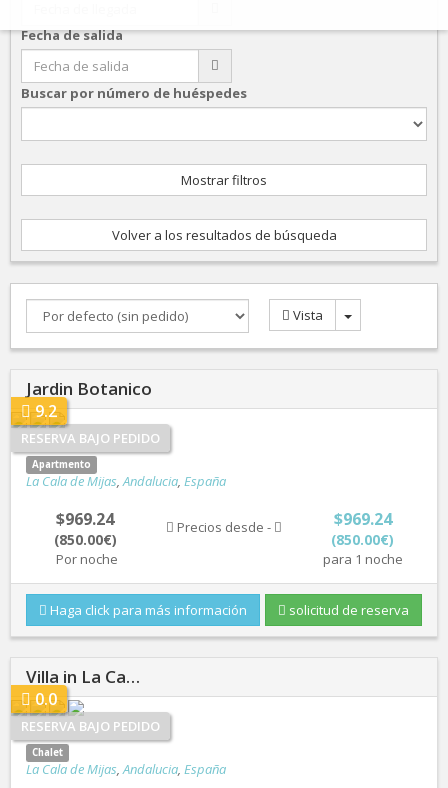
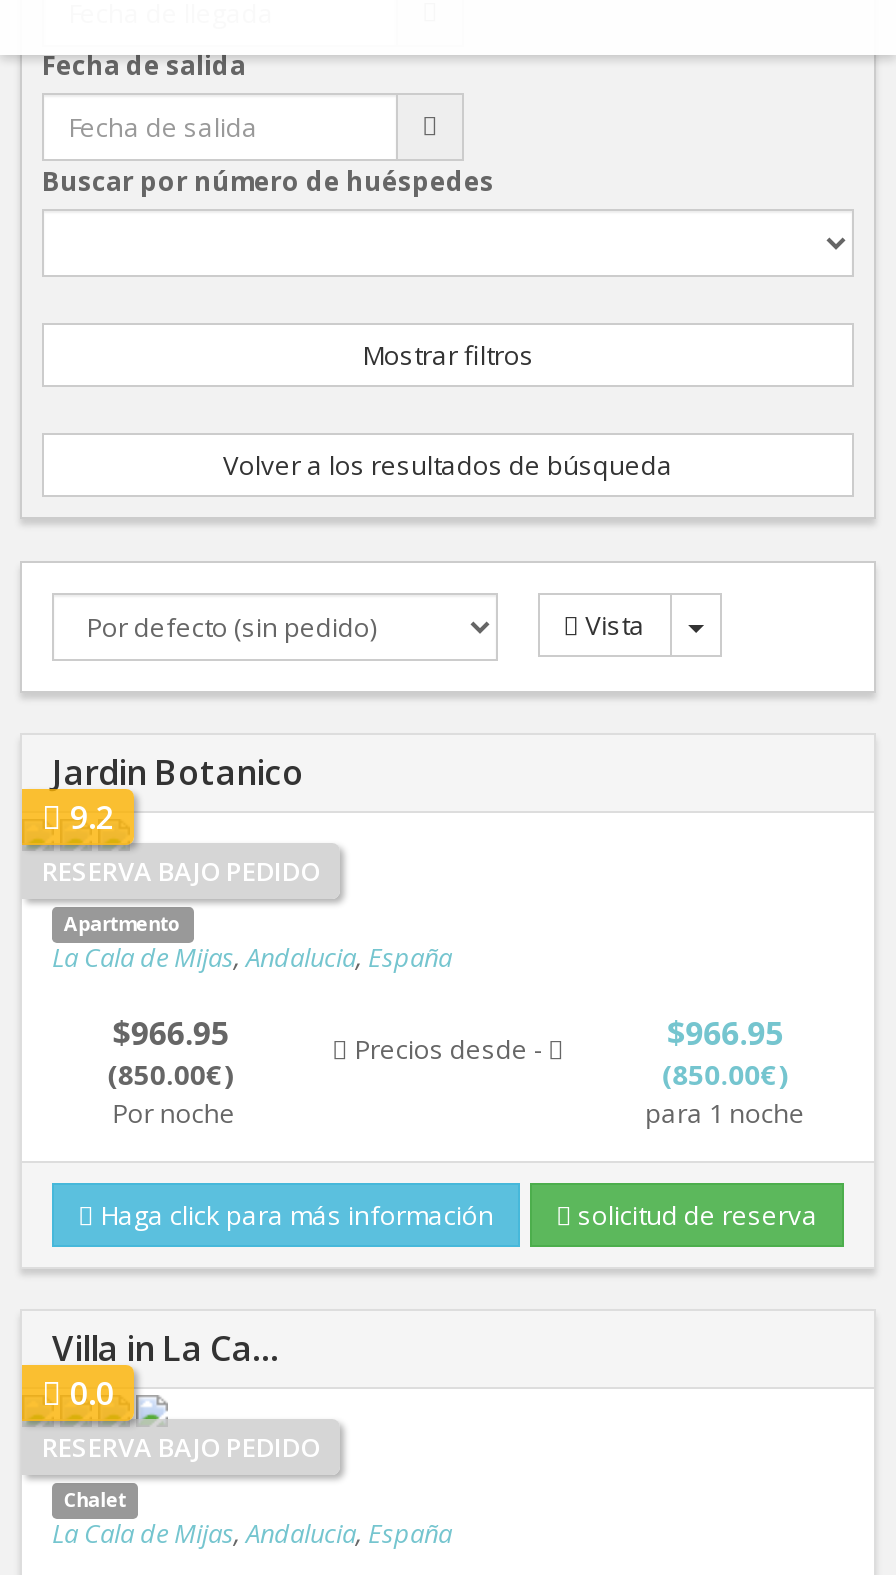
- $969.24
+ $966.95

- $969.24
+ $966.95
